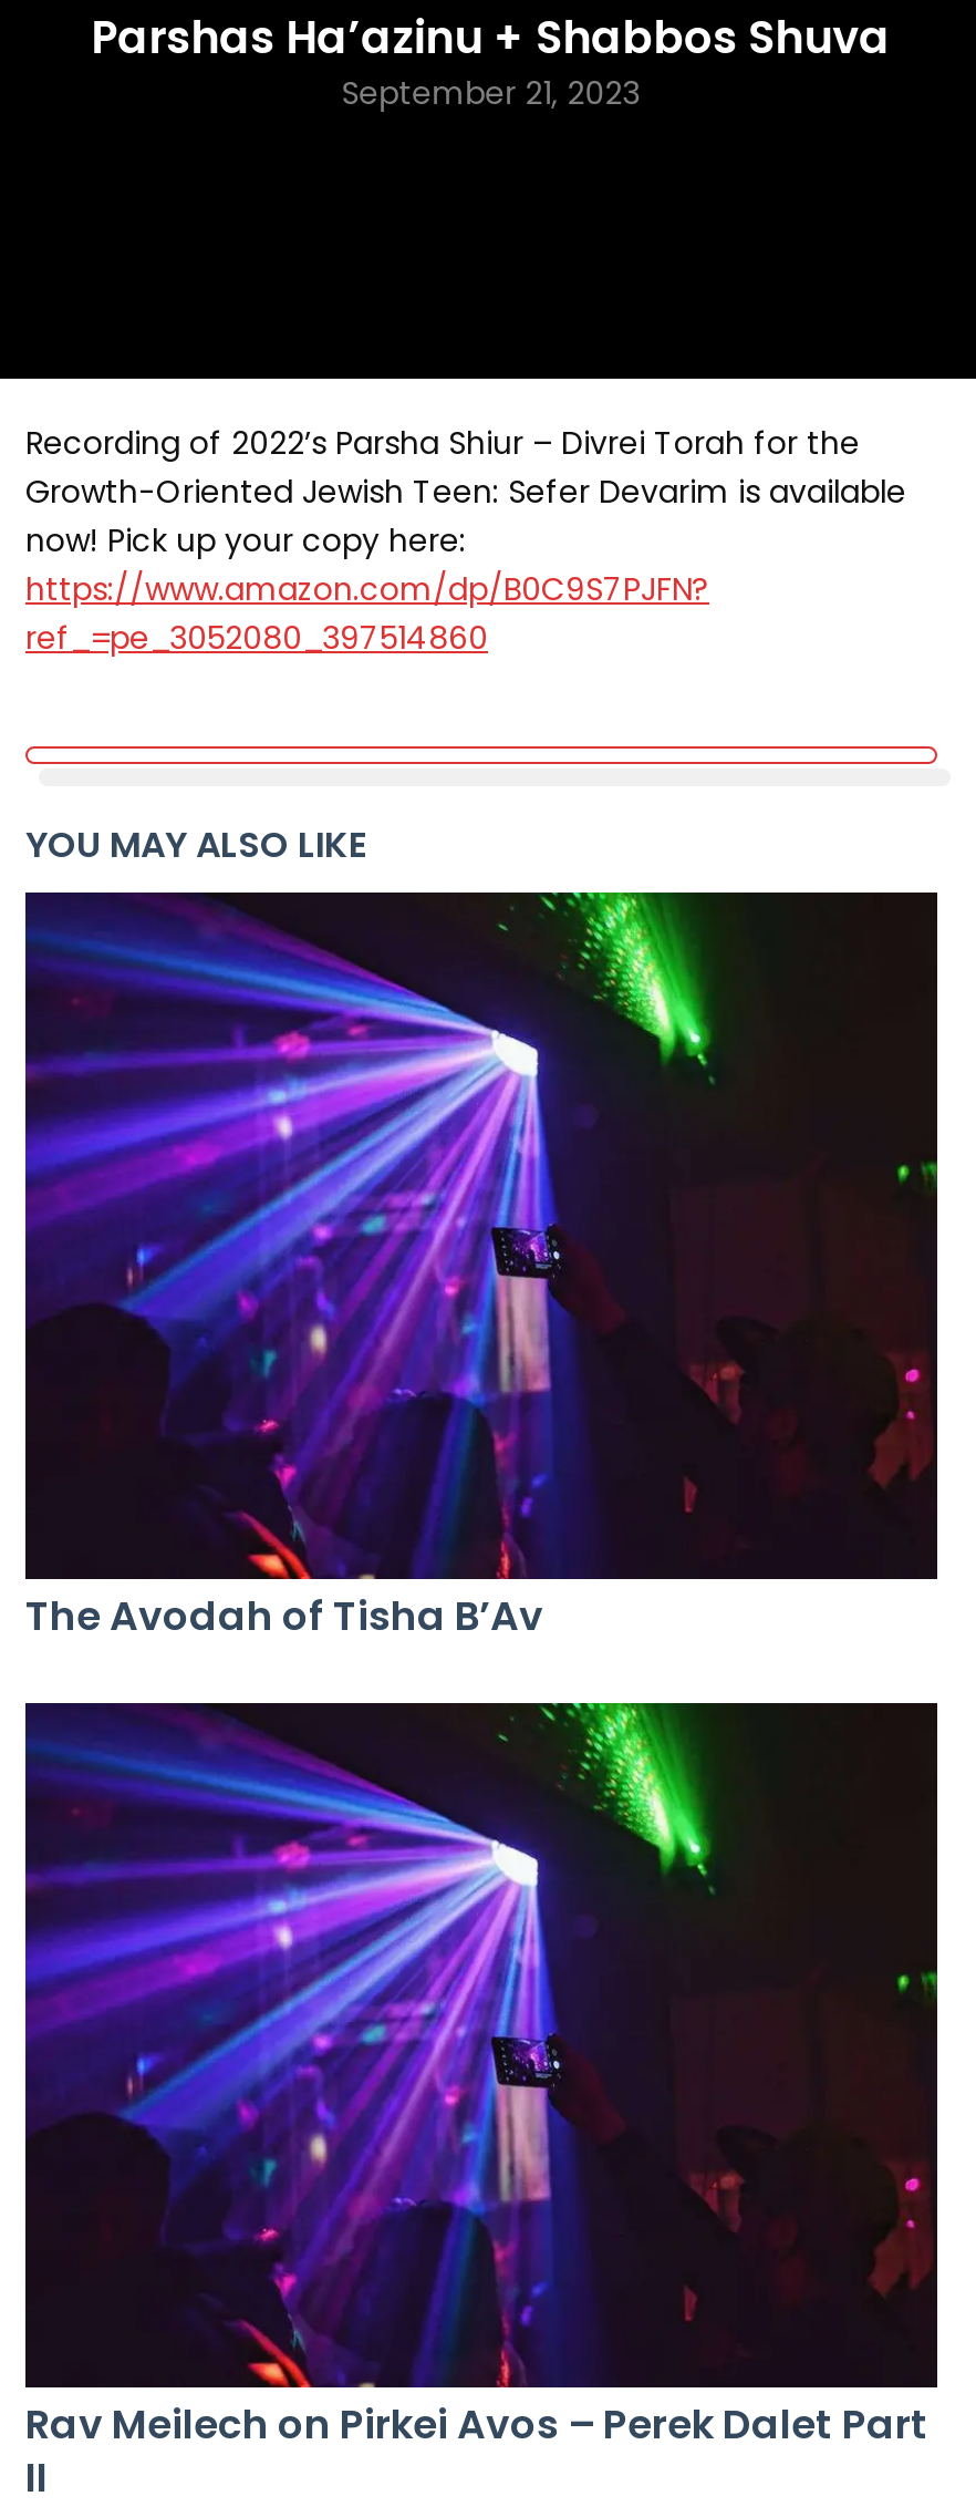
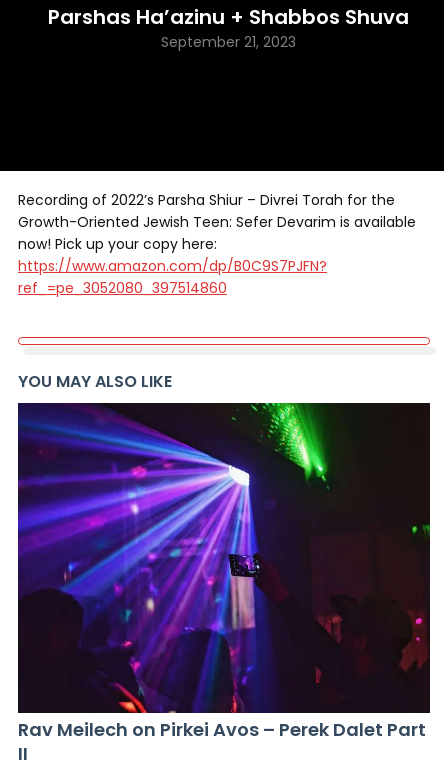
- The Avodah of Tisha B’Av
